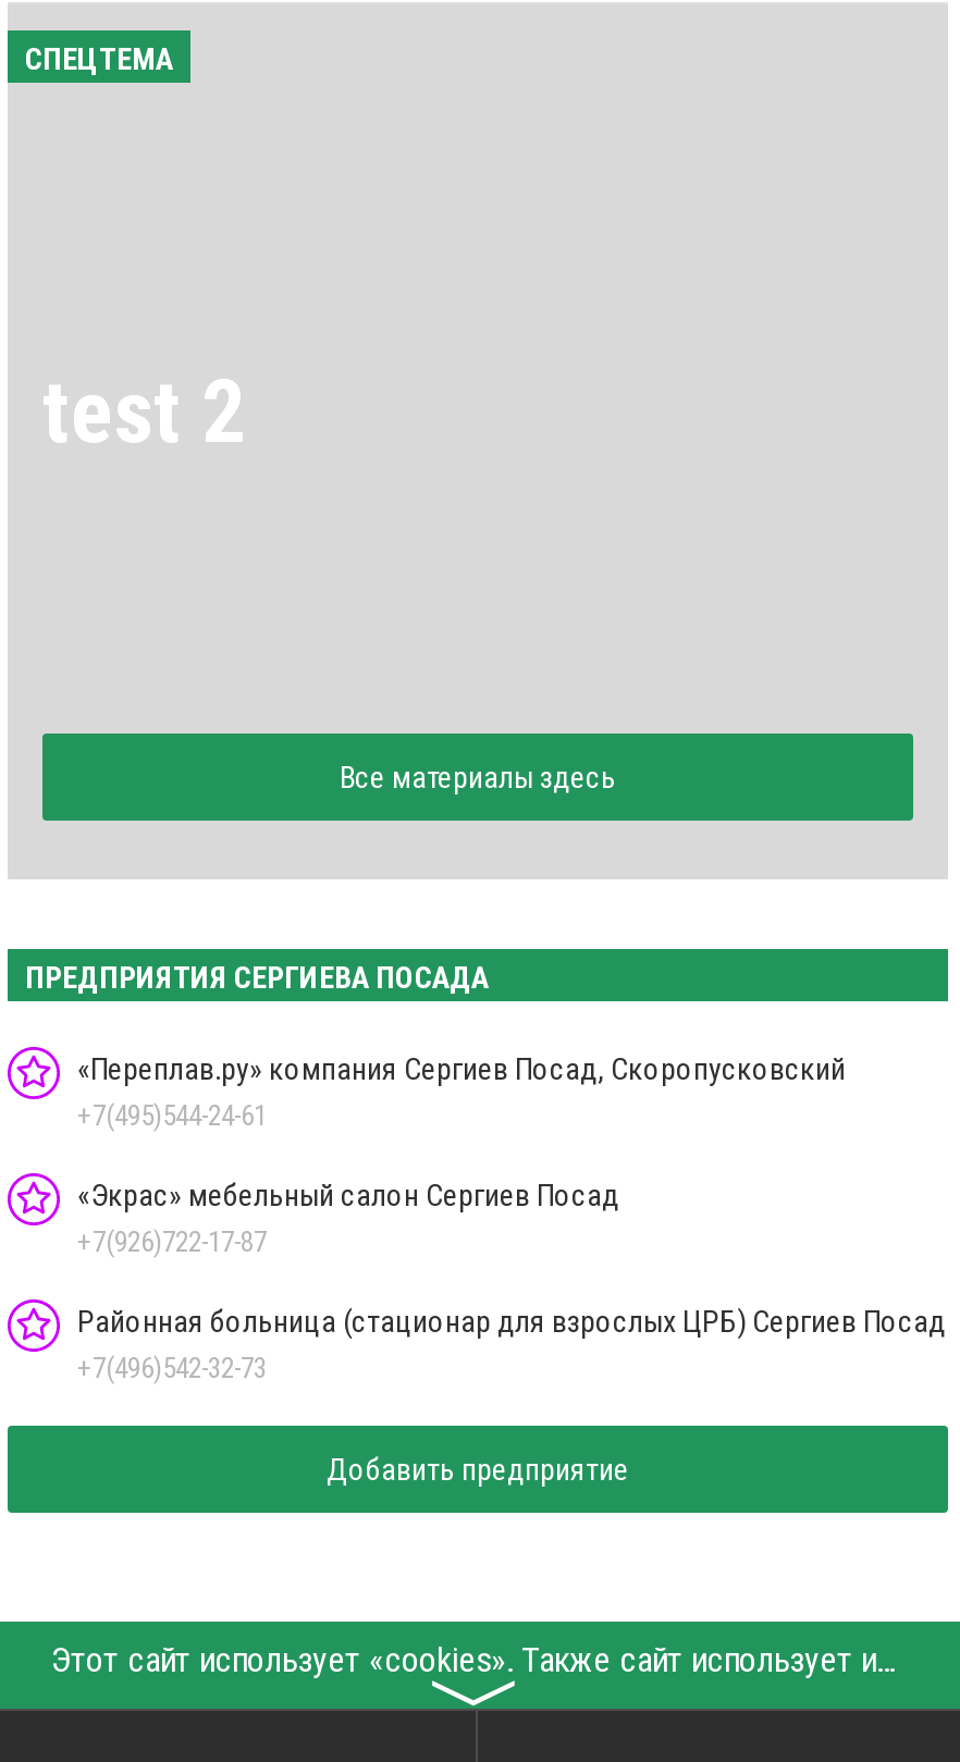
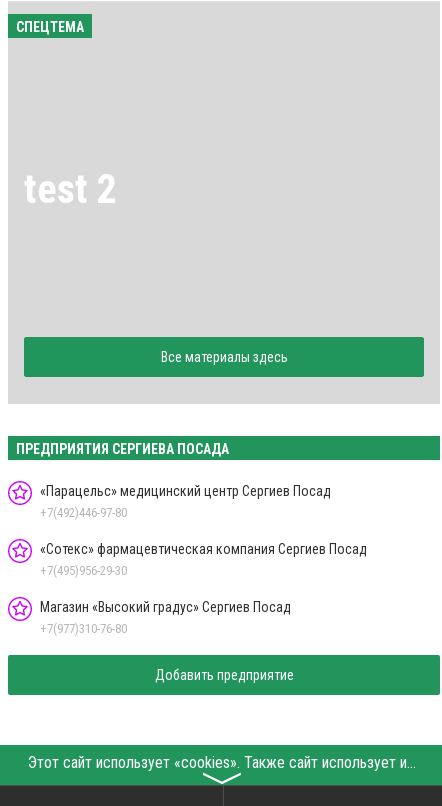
- «Переплав.ру» компания Сергиев Посад, Скоропусковский
- +7(495)544-24-61
+ «Парацельс» медицинский центр Сергиев Посад
+ +7(492)446-97-80

- «Экрас» мебельный салон Сергиев Посад
- +7(926)722-17-87
+ «Сотекс» фармацевтическая компания Сергиев Посад
+ +7(495)956-29-30

- Районная больница (стационар для взрослых ЦРБ) Сергиев Посад
- +7(496)542-32-73
+ Магазин «Высокий градус» Сергиев Посад
+ +7(977)310-76-80
